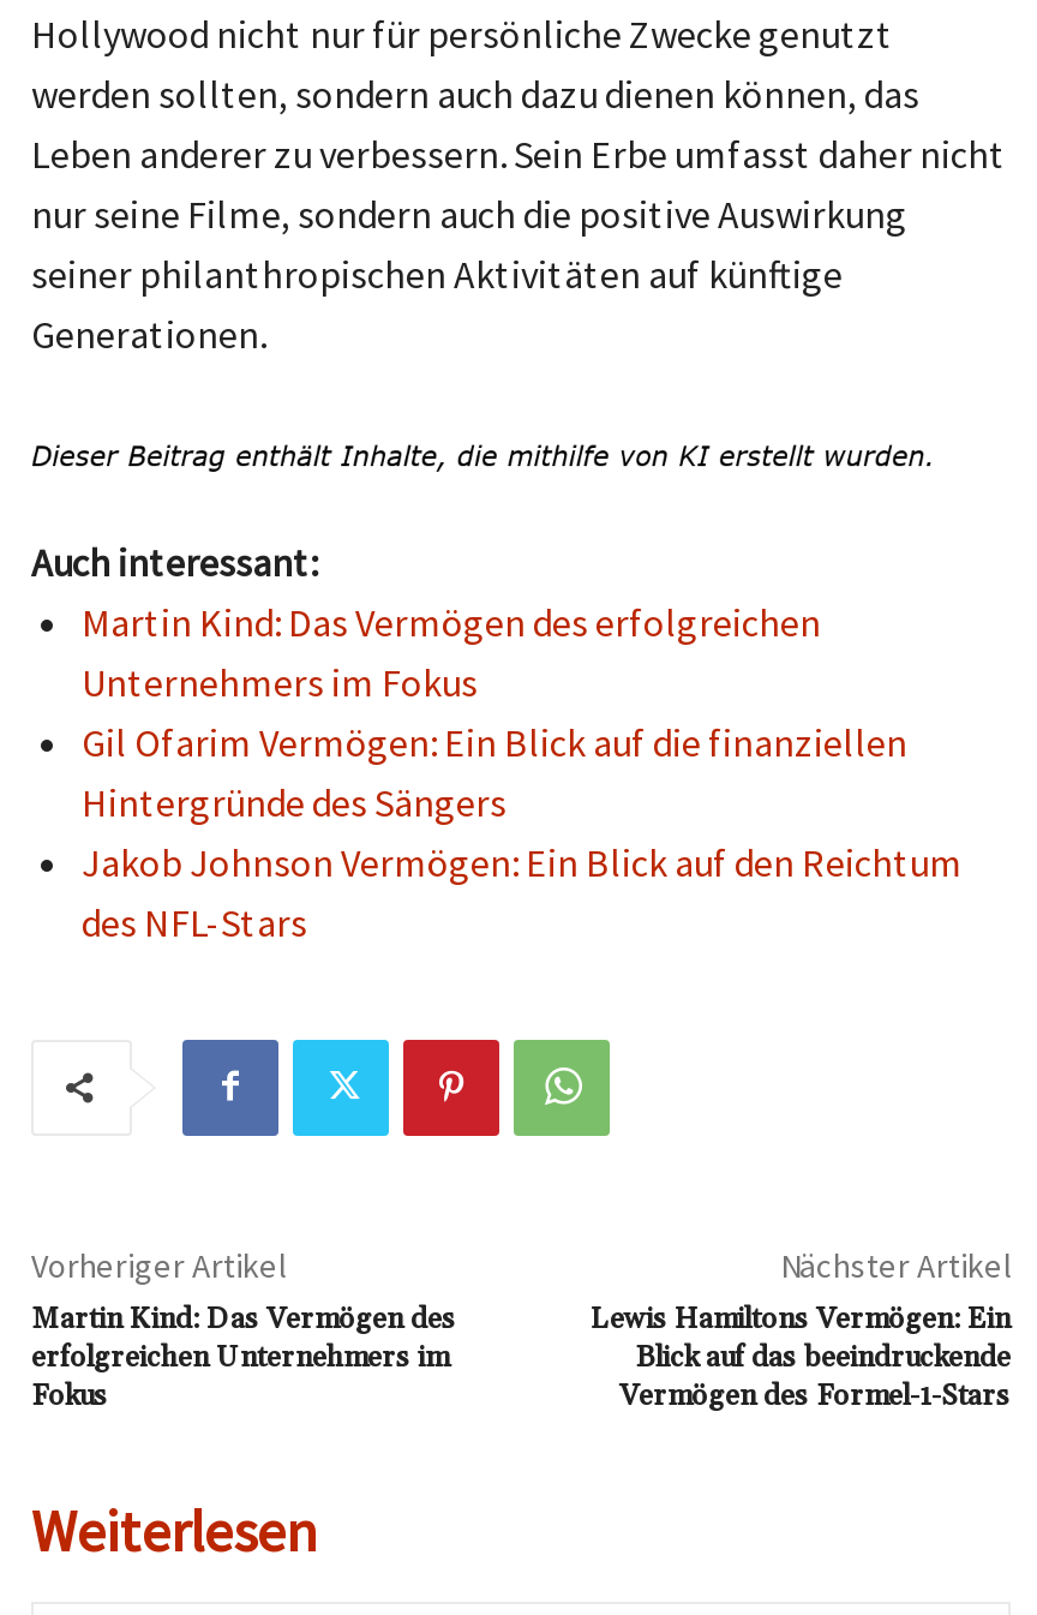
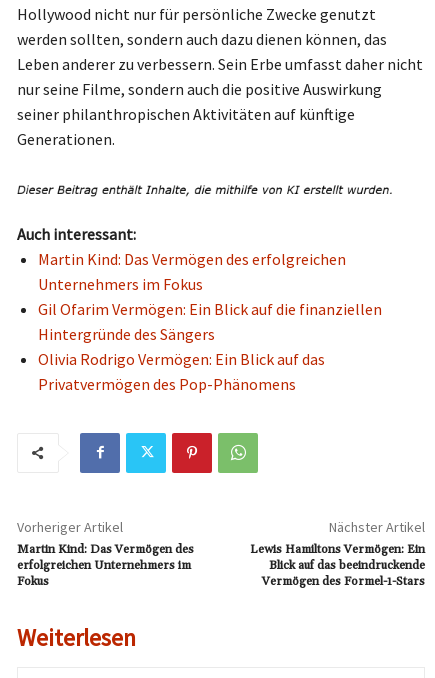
- Jakob Johnson Vermögen: Ein Blick auf den Reichtum
- des NFL-Stars
+ Olivia Rodrigo Vermögen: Ein Blick auf das
+ Privatvermögen des Pop-Phänomens
